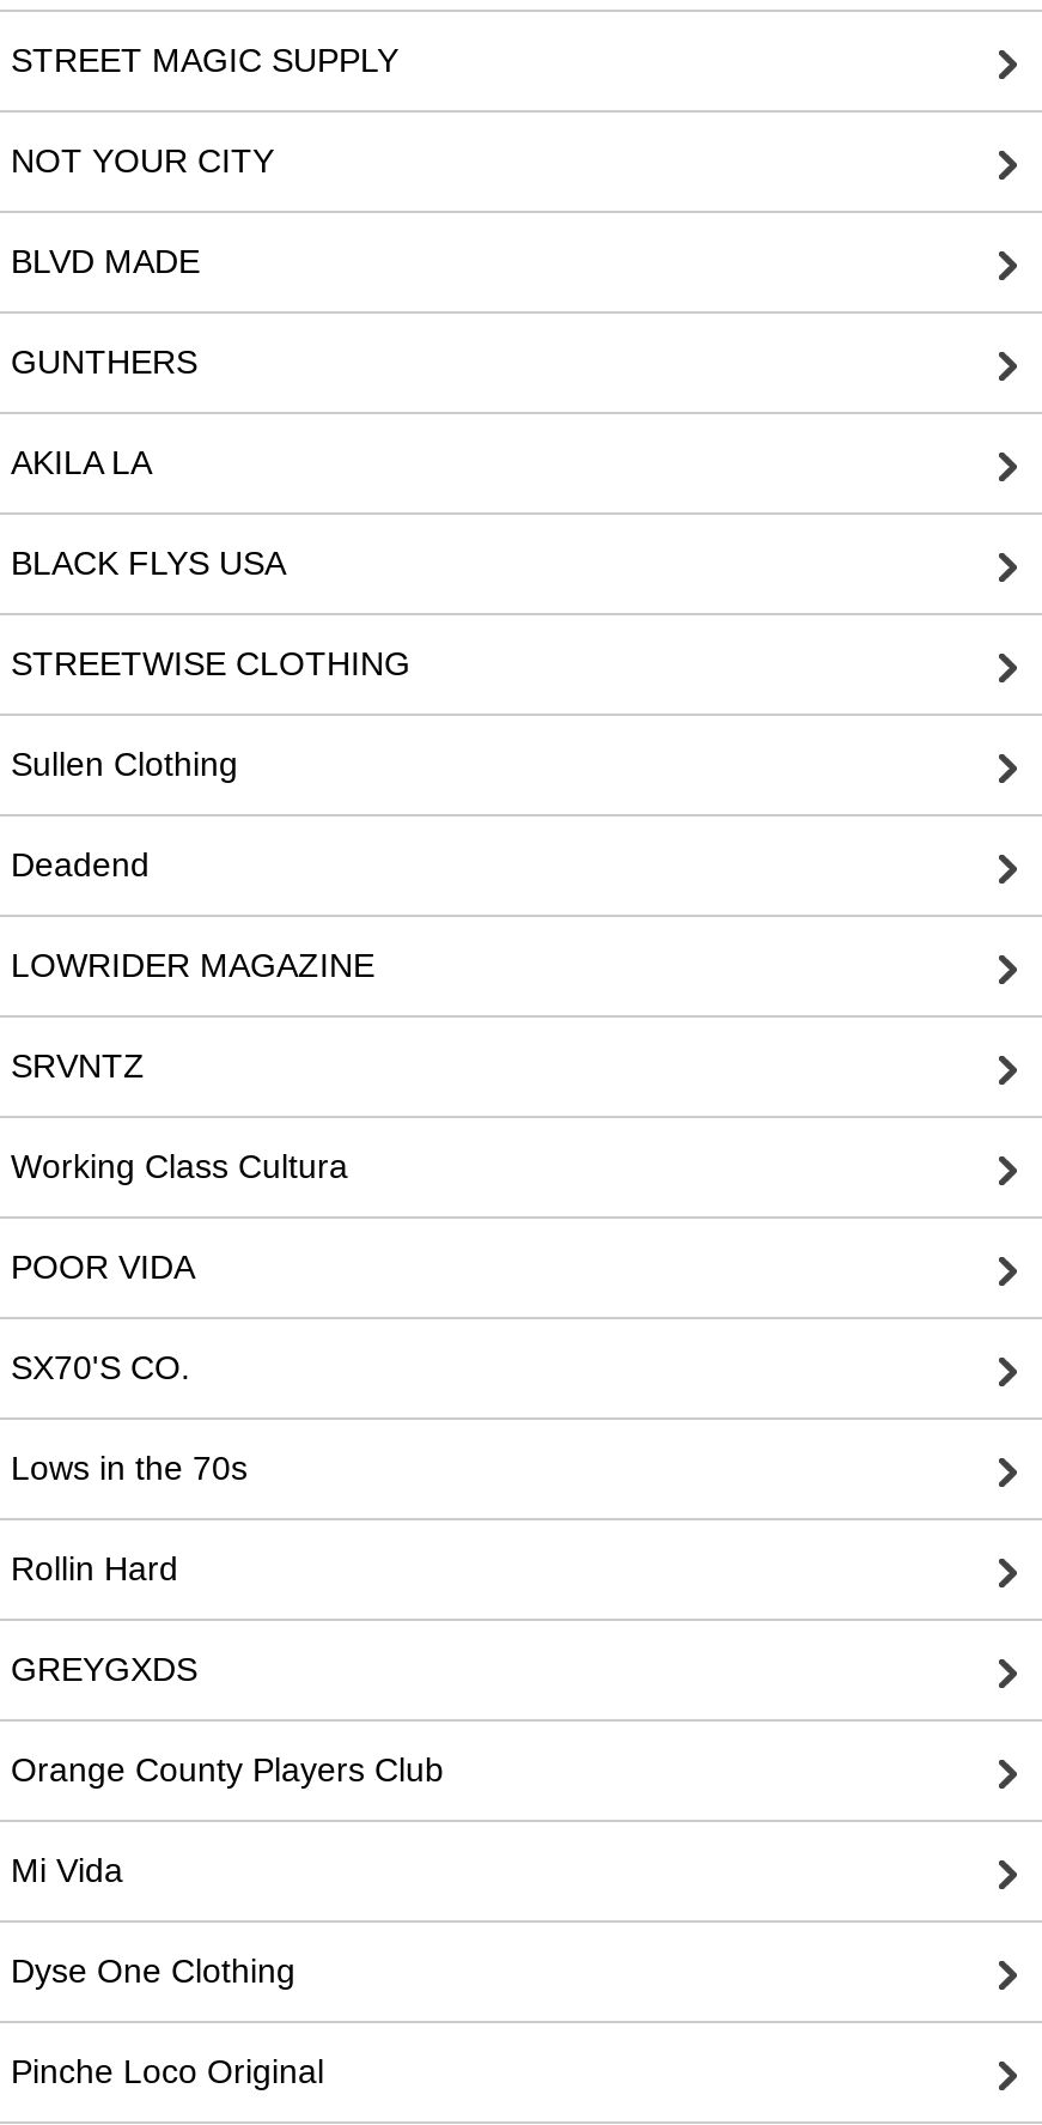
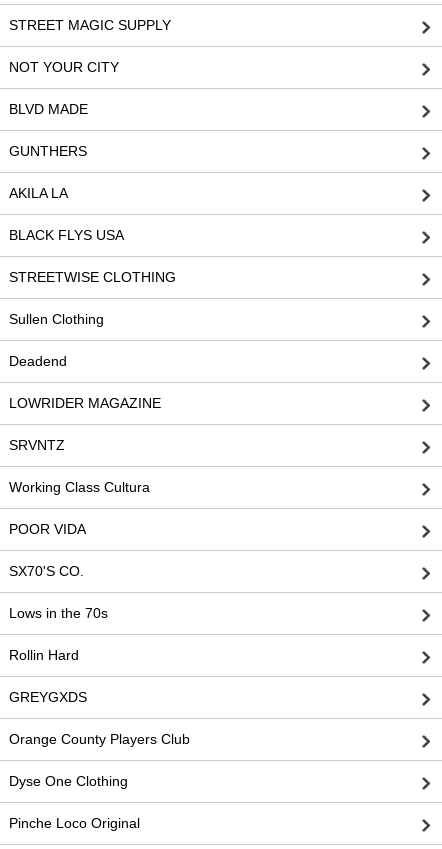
- Mi Vida
